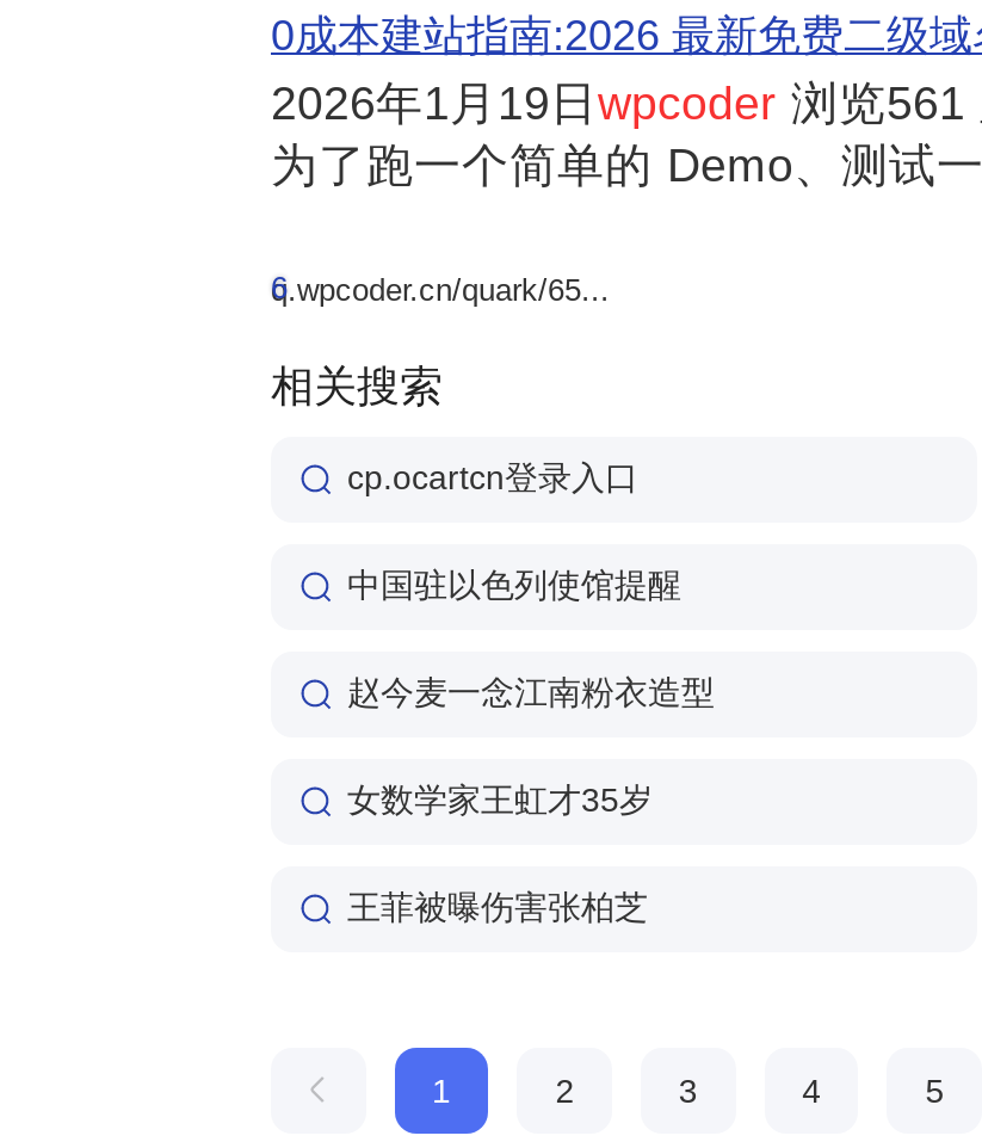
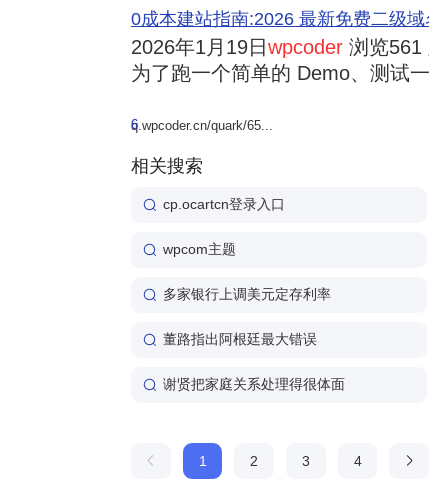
- 中国驻以色列使馆提醒
+ wpcom主题

- 赵今麦一念江南粉衣造型
+ 多家银行上调美元定存利率

- 女数学家王虹才35岁
+ 董路指出阿根廷最大错误

- 王菲被曝伤害张柏芝
+ 谢贤把家庭关系处理得很体面

- 5
